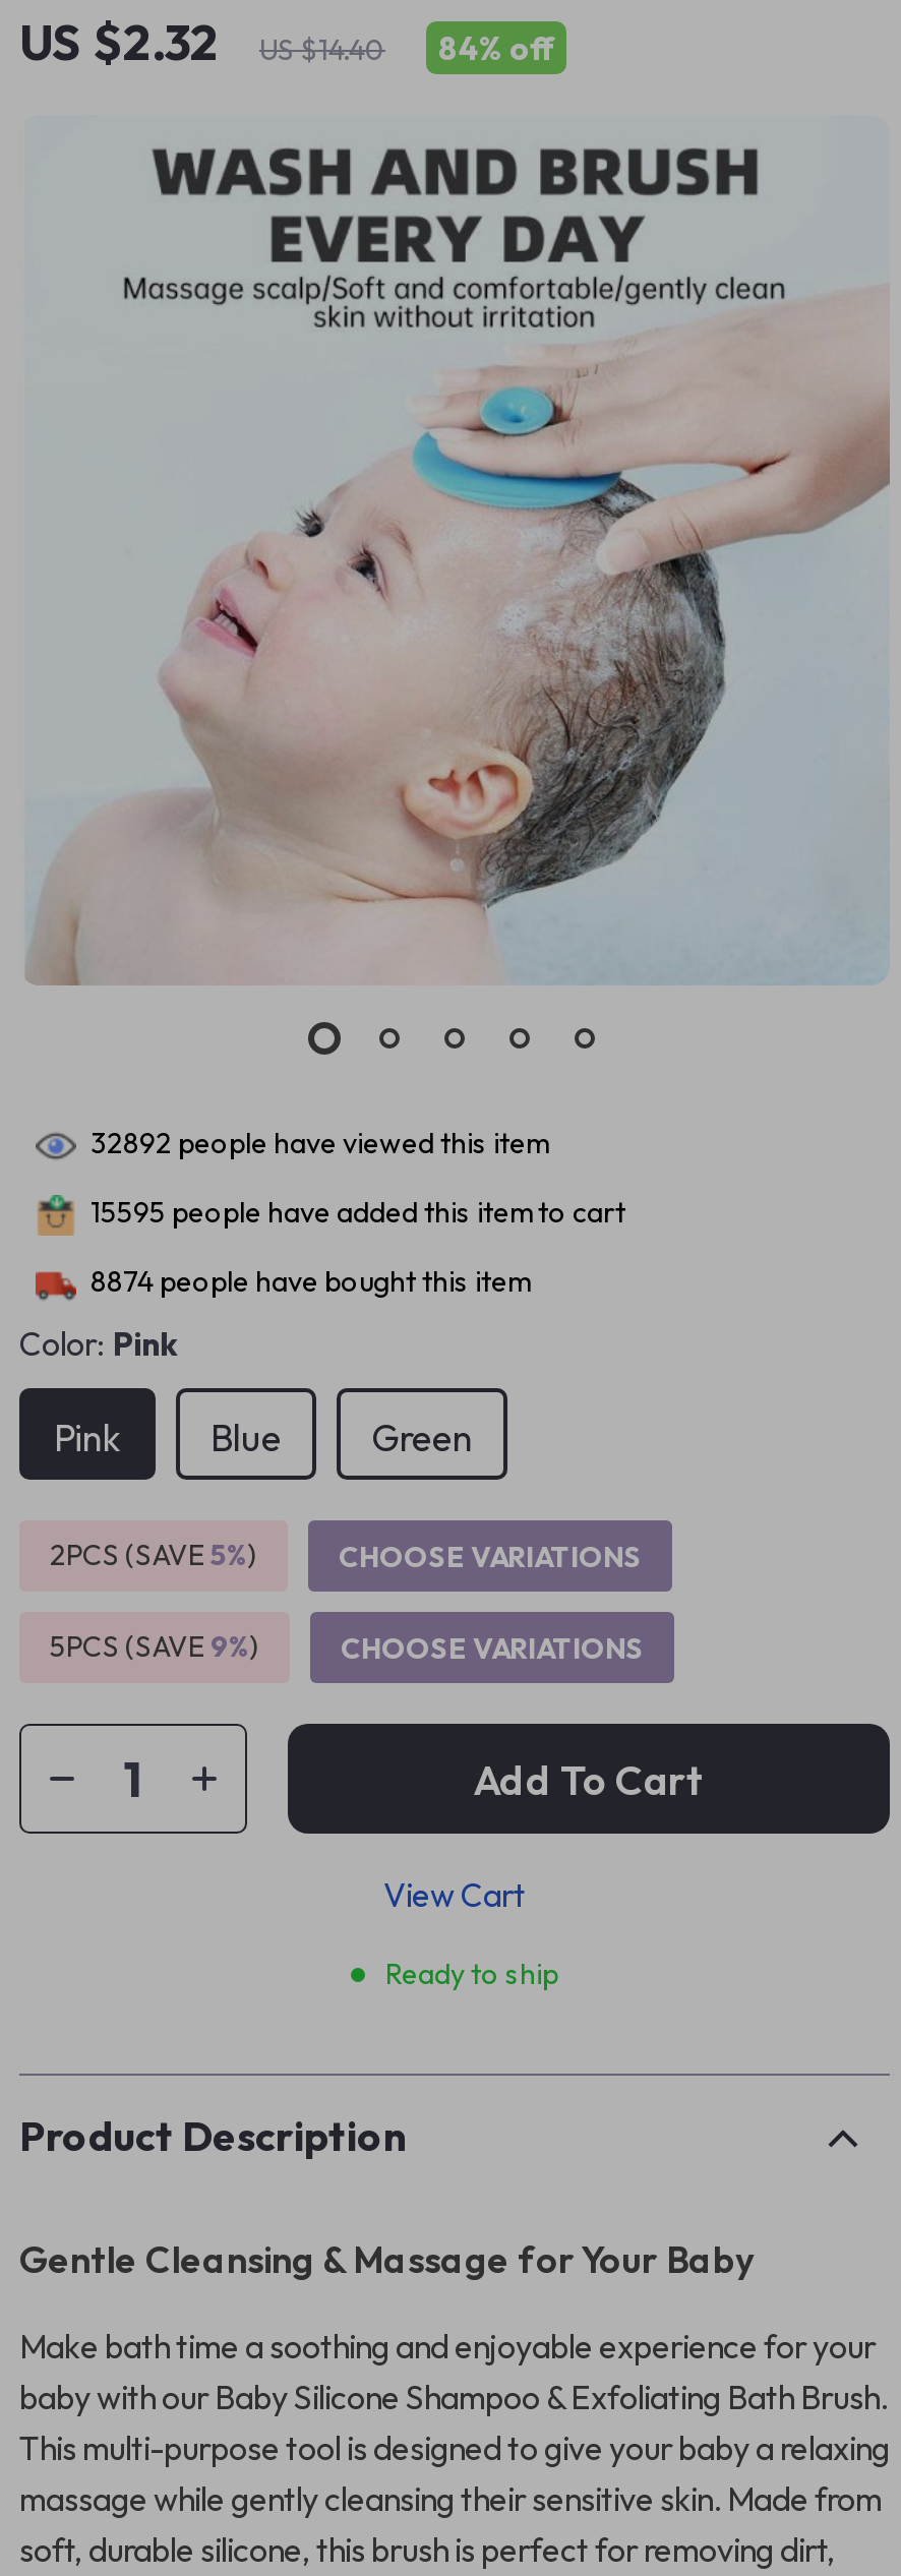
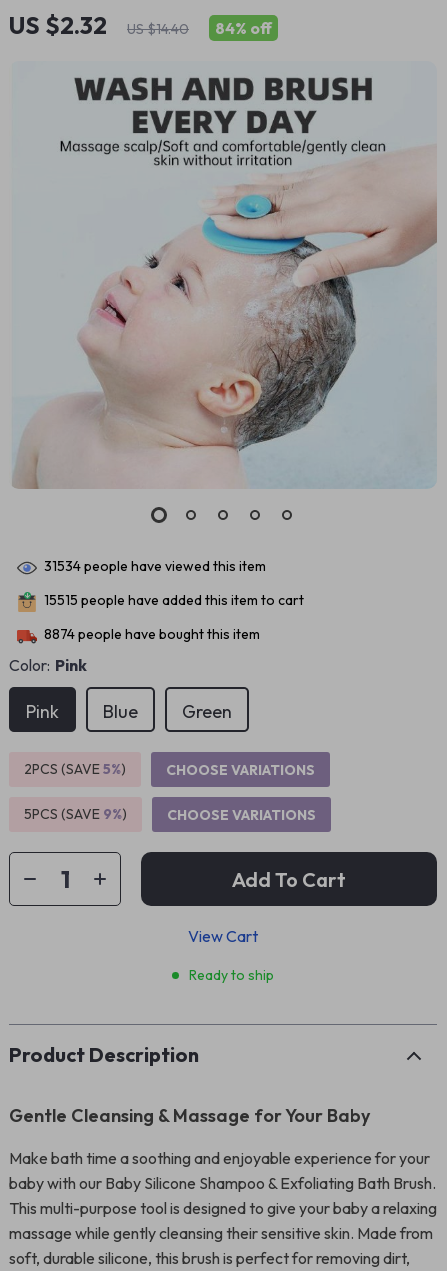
- 32892 people have viewed this item
+ 31534 people have viewed this item

- 15595 people have added this item to cart
+ 15515 people have added this item to cart
